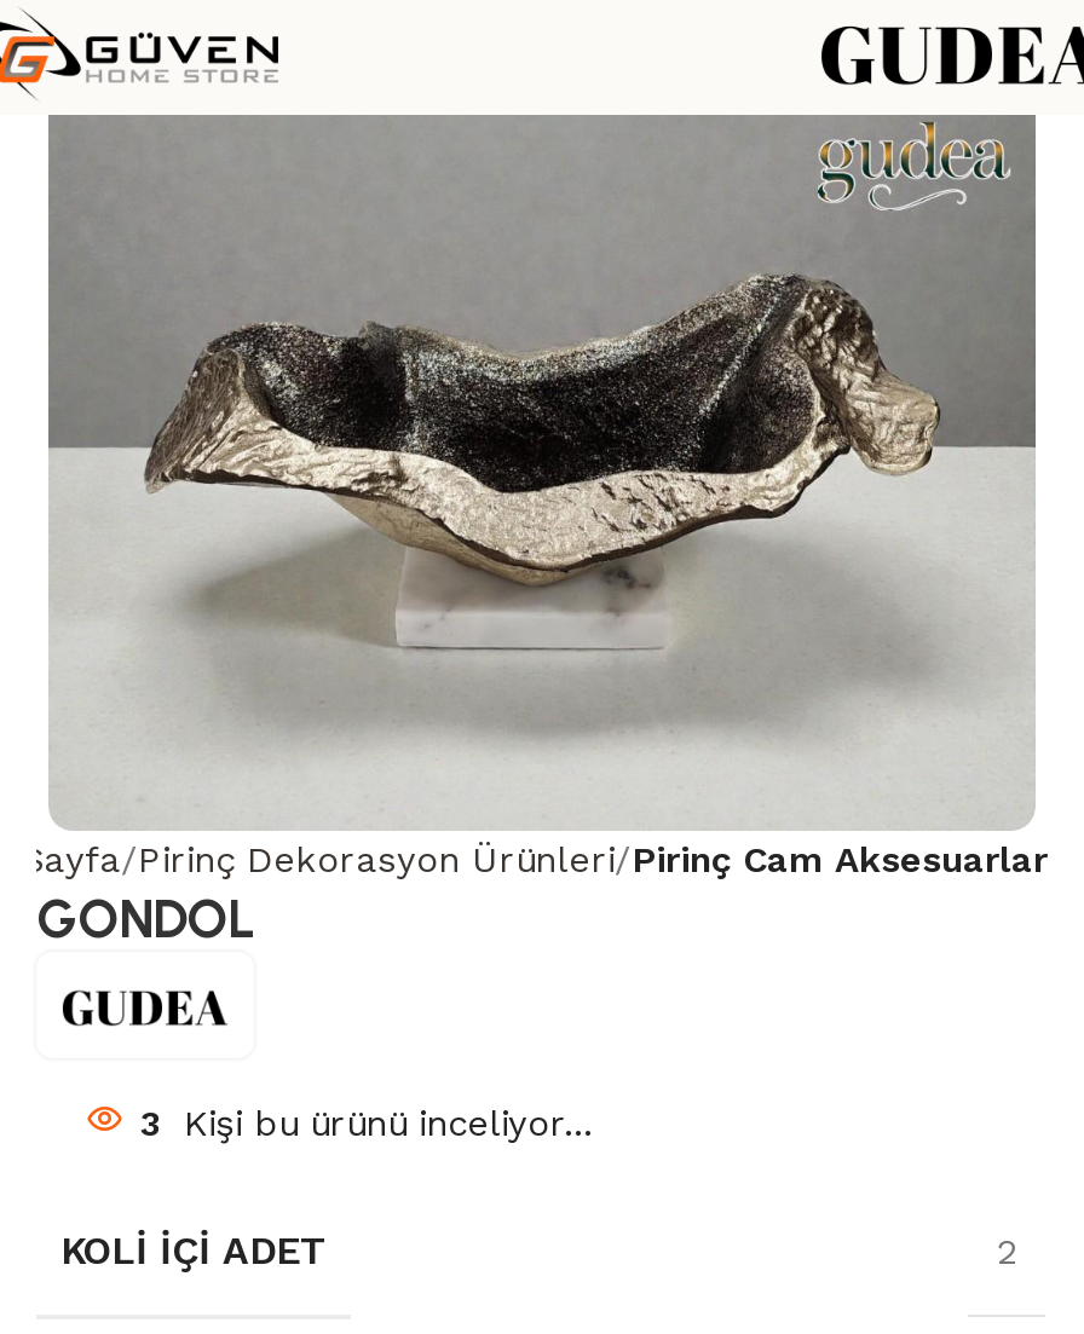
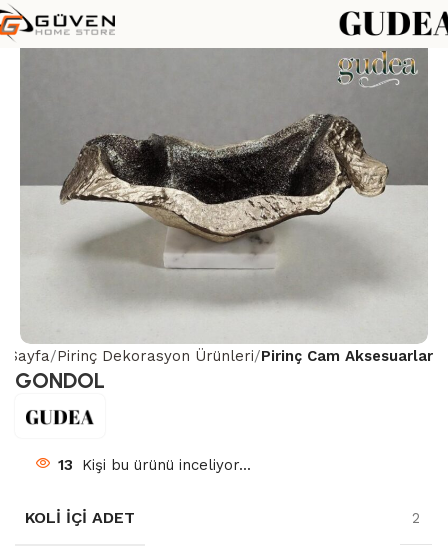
- 3 Kişi bu ürünü inceliyor...
+ 13 Kişi bu ürünü inceliyor...
